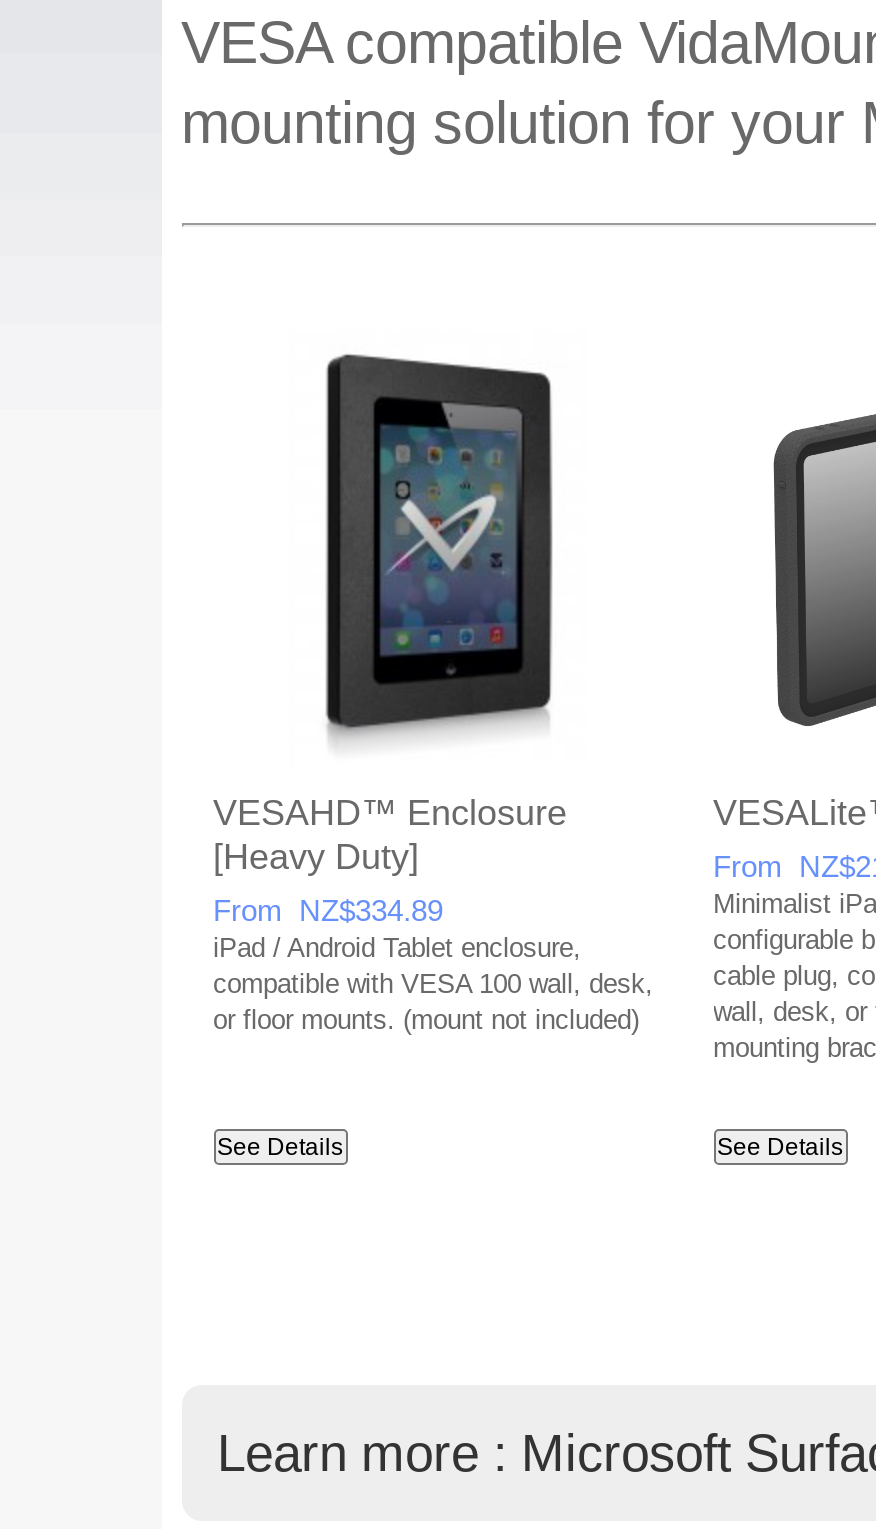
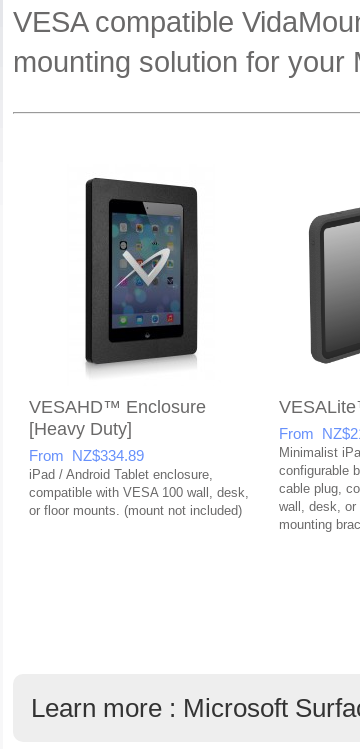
- See Details

- See Details
